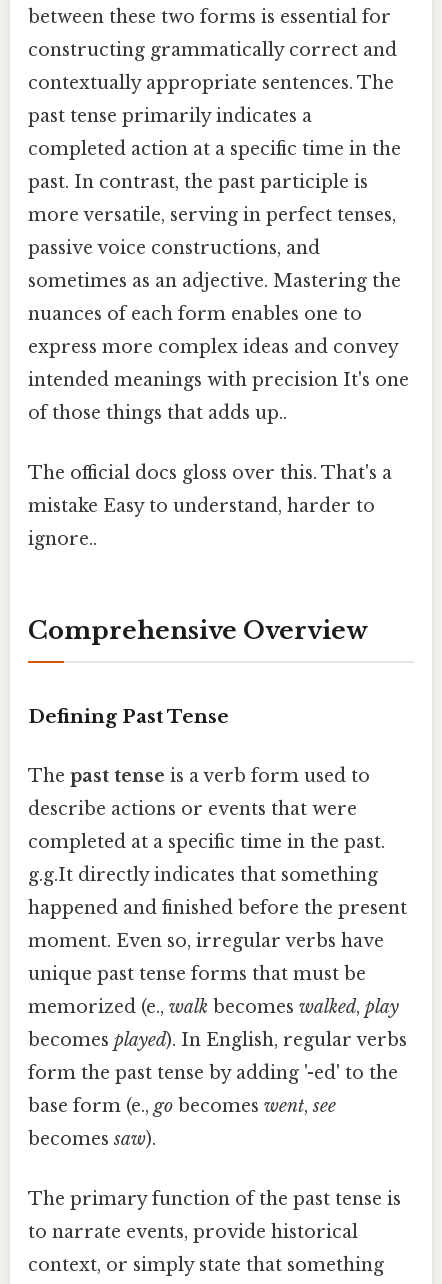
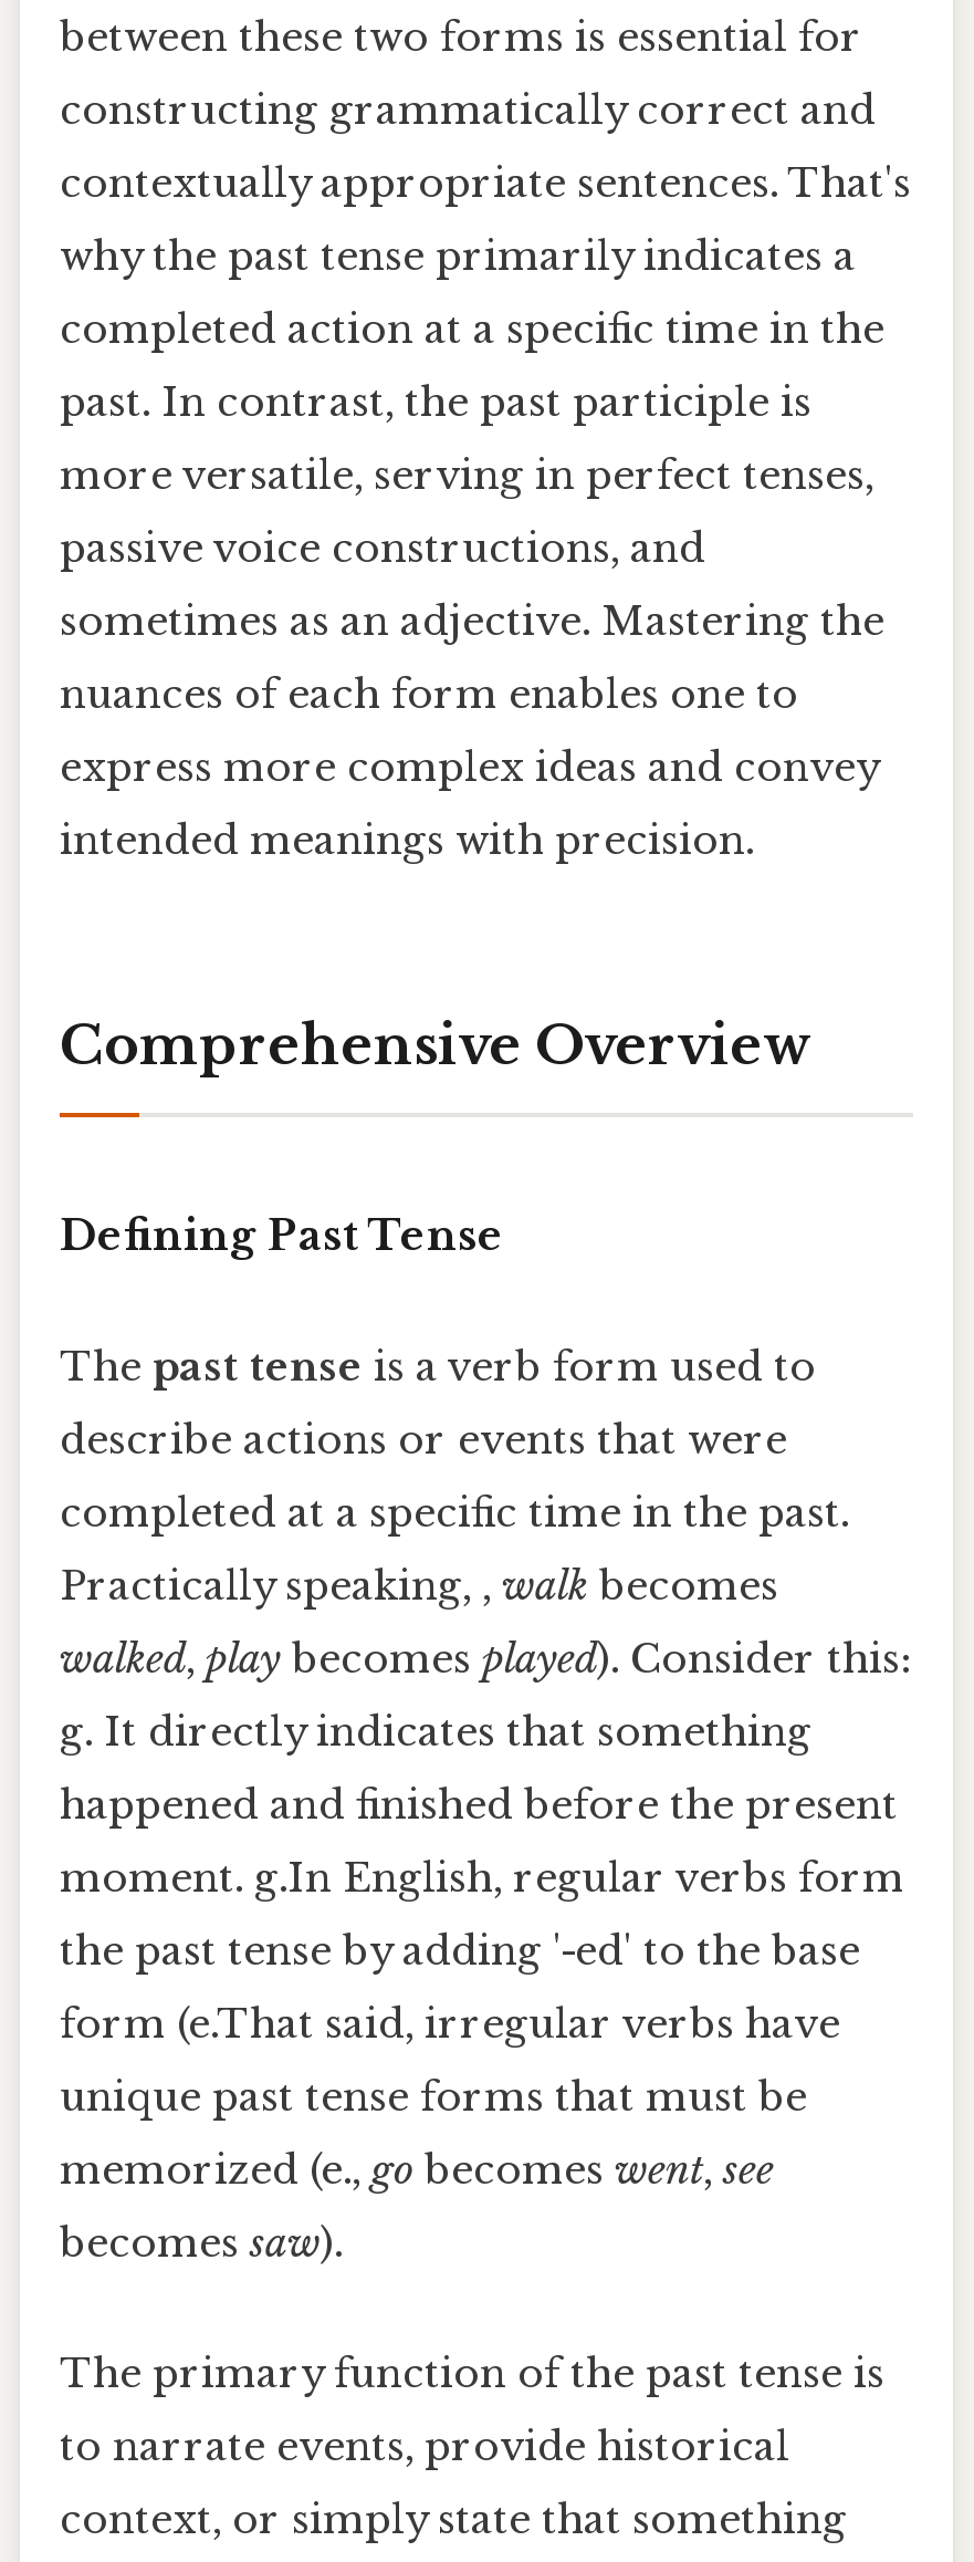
- contextually appropriate sentences. The
+ contextually appropriate sentences. That's

- past tense primarily indicates a
+ why the past tense primarily indicates a

- intended meanings with precision It's one
- of those things that adds up..
- The official docs gloss over this. That's a
- mistake Easy to understand, harder to
- ignore..
+ intended meanings with precision.

moved up: Comprehensive Overview | Defining Past Tense | The past tense is a verb form used to | describe actions or events that were | completed at a specific time in the past.

- g.g.It directly indicates that something
+ Practically speaking, , walk becomes
+ walked, play becomes played). Consider this:
+ g. It directly indicates that something

- moment. Even so, irregular verbs have
+ moment. g.In English, regular verbs form
+ the past tense by adding '-ed' to the base
+ form (e.That said, irregular verbs have

- memorized (e., walk becomes walked, play
- becomes played). In English, regular verbs
- form the past tense by adding '-ed' to the
- base form (e., go becomes went, see
+ memorized (e., go becomes went, see
